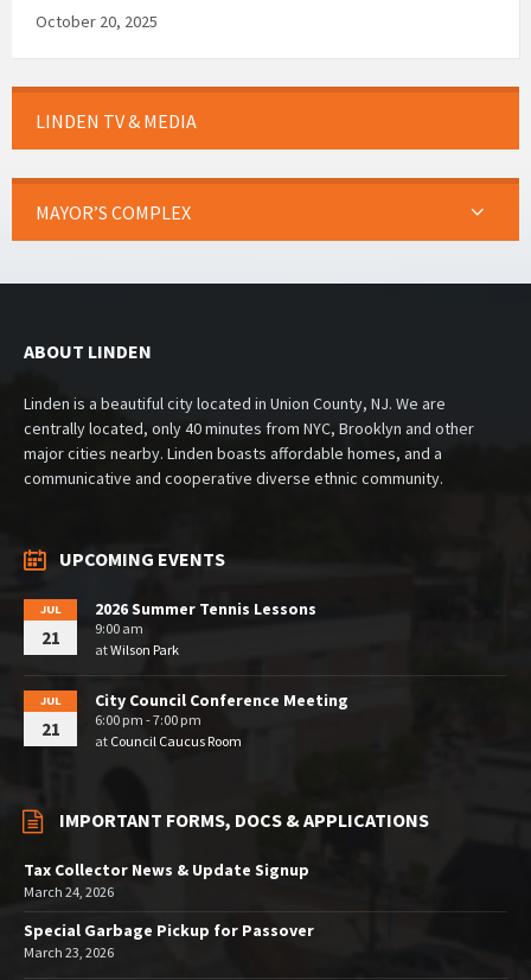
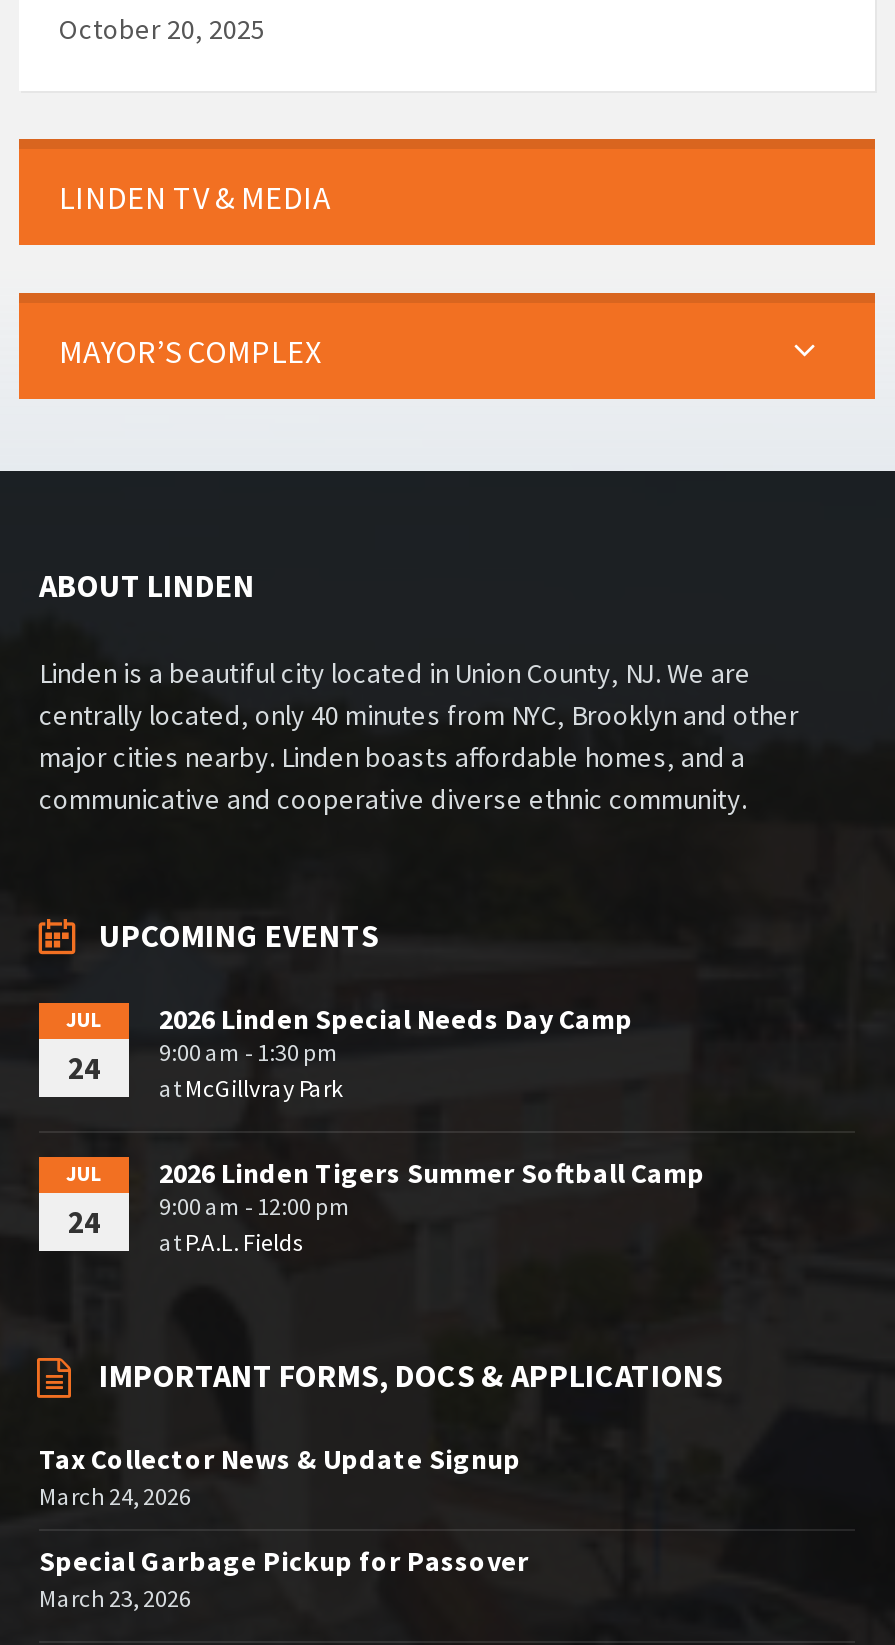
- 2026 Summer Tennis Lessons
- 9:00 am
- at Wilson Park
+ 2026 Linden Special Needs Day Camp
+ 9:00 am - 1:30 pm
+ at McGillvray Park

- 21
+ 24

- City Council Conference Meeting
- 6:00 pm - 7:00 pm
- at Council Caucus Room
+ 2026 Linden Tigers Summer Softball Camp
+ 9:00 am - 12:00 pm
+ at P.A.L. Fields

- 21
+ 24
